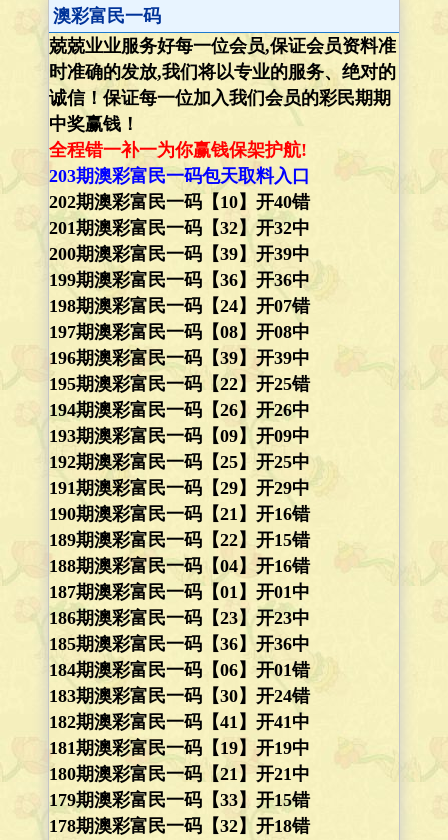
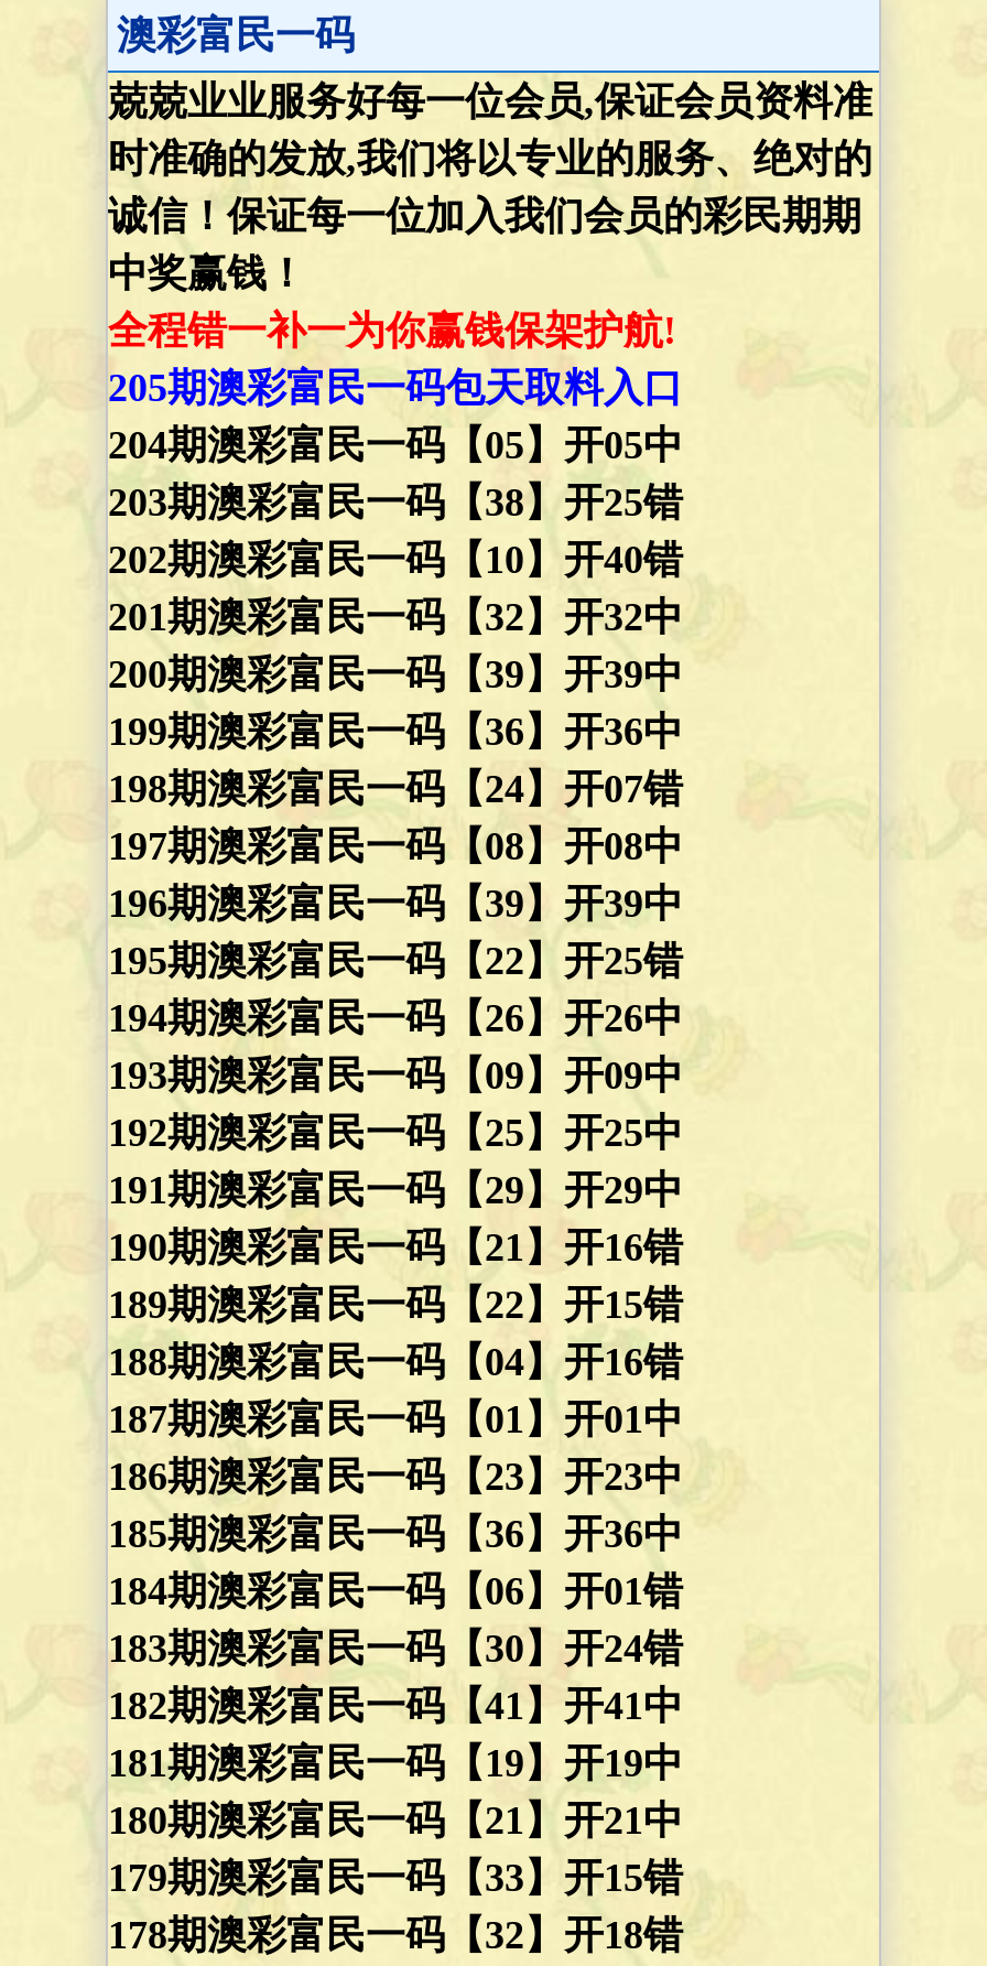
- 203期澳彩富民一码包天取料入口
+ 205期澳彩富民一码包天取料入口
+ 204期澳彩富民一码【05】开05中
+ 203期澳彩富民一码【38】开25错
